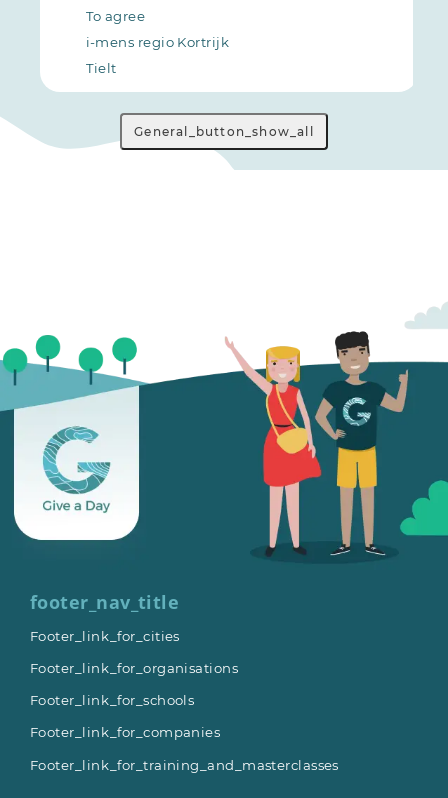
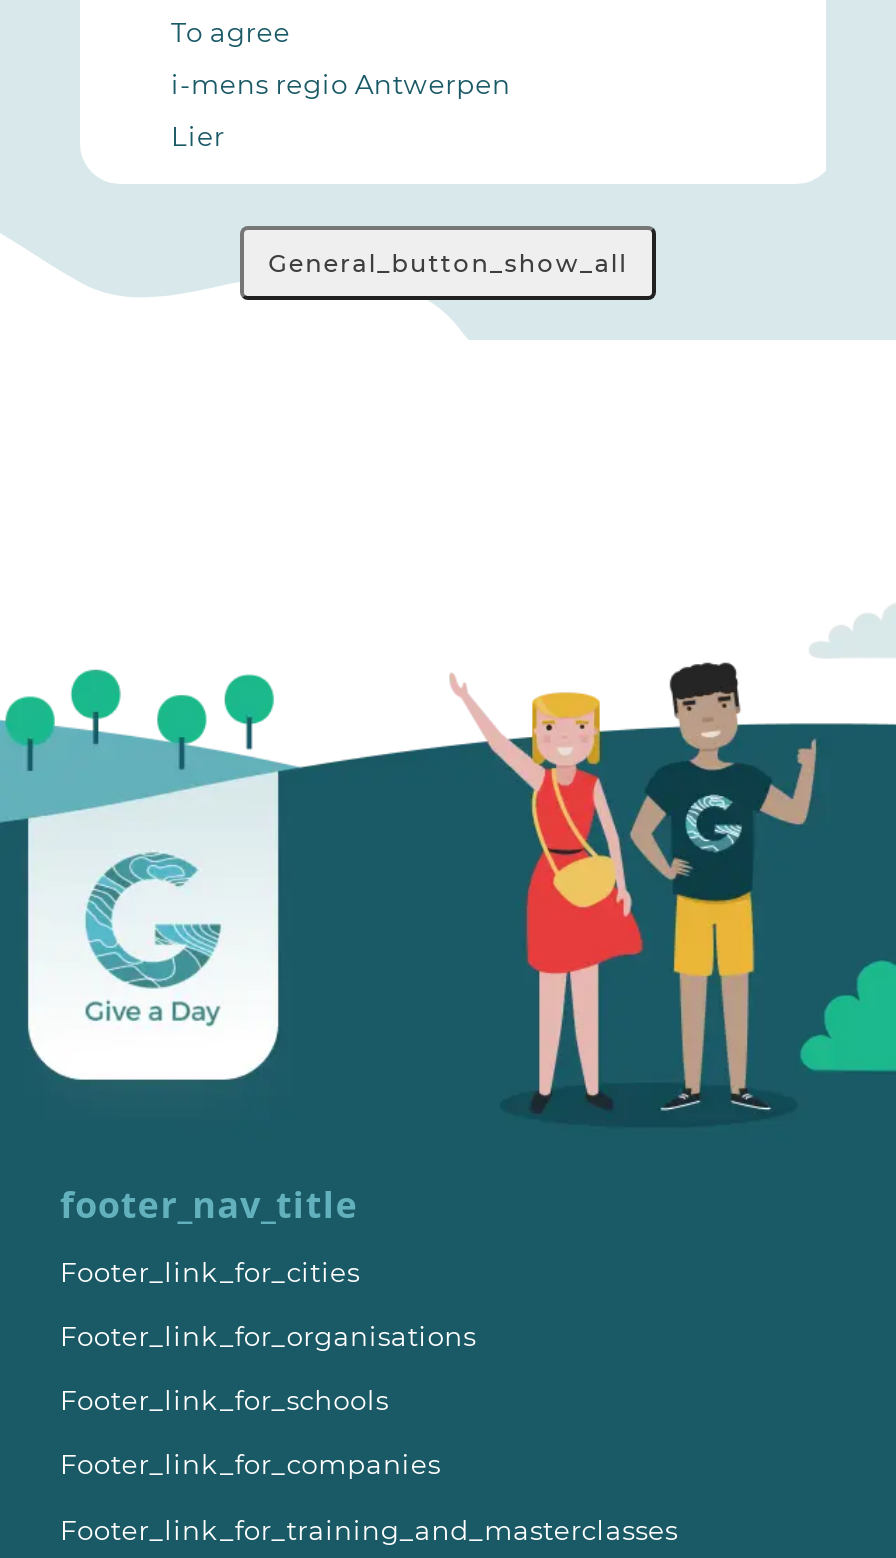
- i-mens regio Kortrijk
+ i-mens regio Antwerpen

- Tielt
+ Lier
